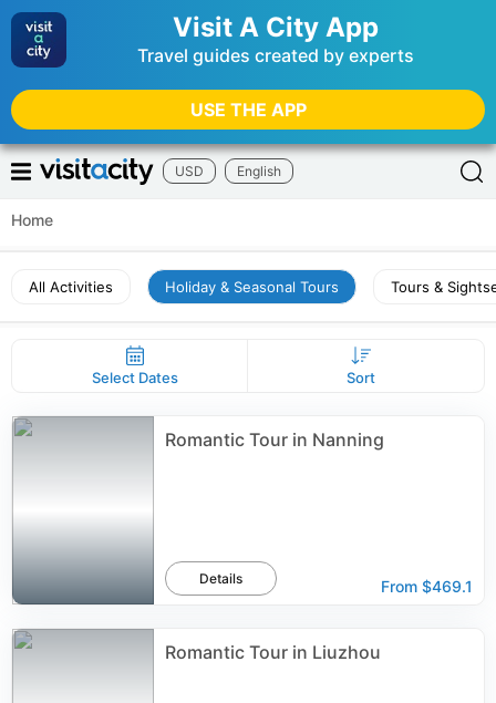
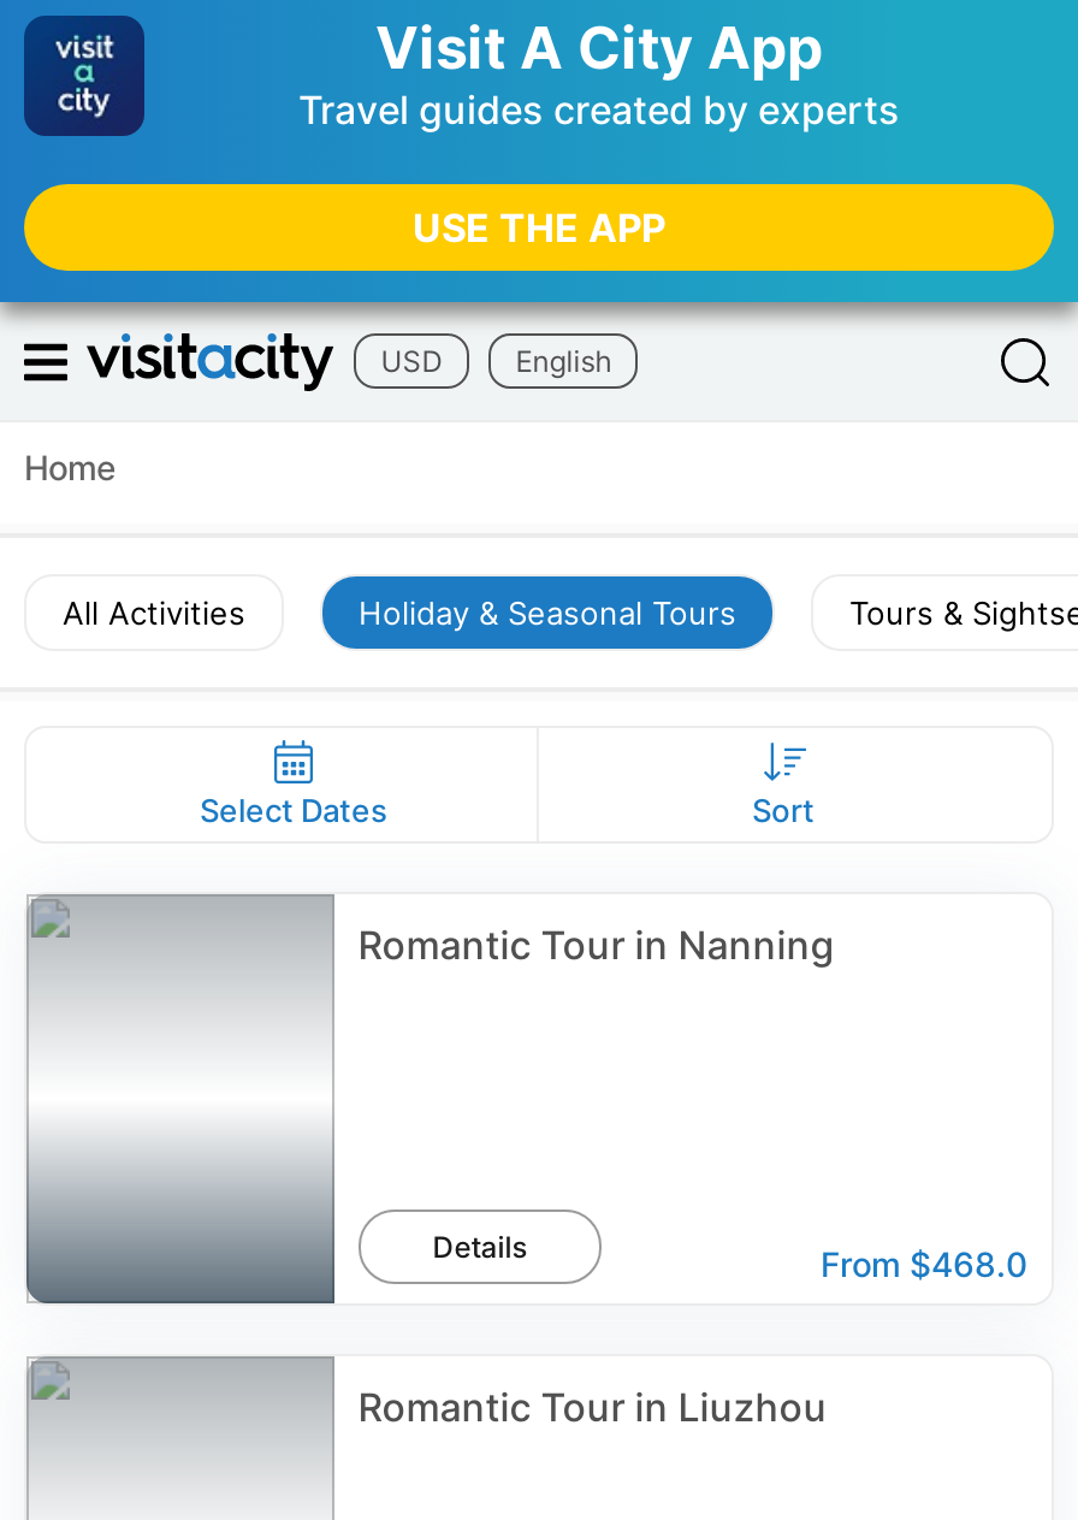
- From $469.1
+ From $468.0
